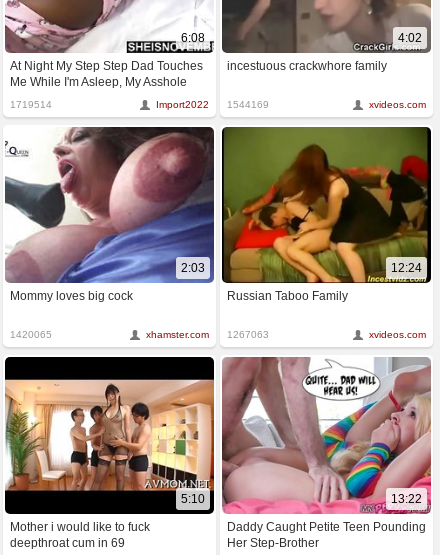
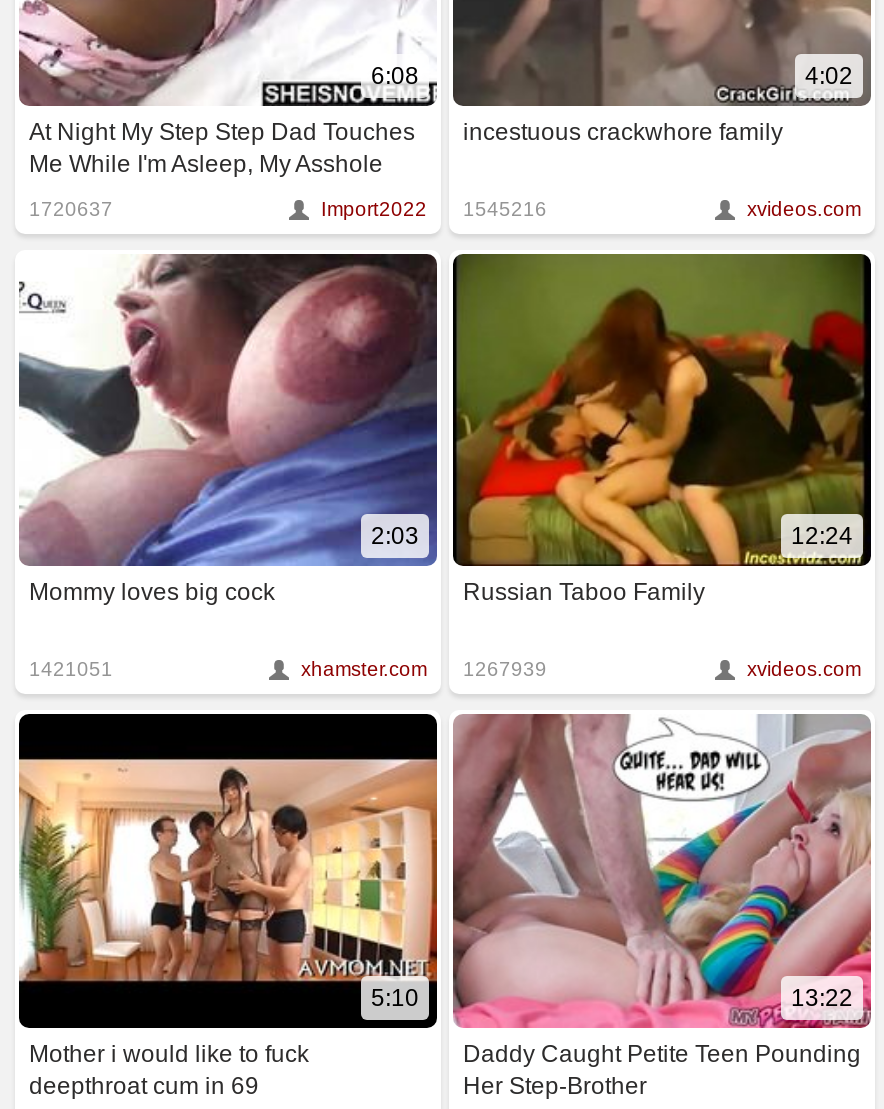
- 1719514
+ 1720637

- Import2022 1544169
+ Import2022 1545216

- 1420065
+ 1421051

- xhamster.com 1267063
+ xhamster.com 1267939
